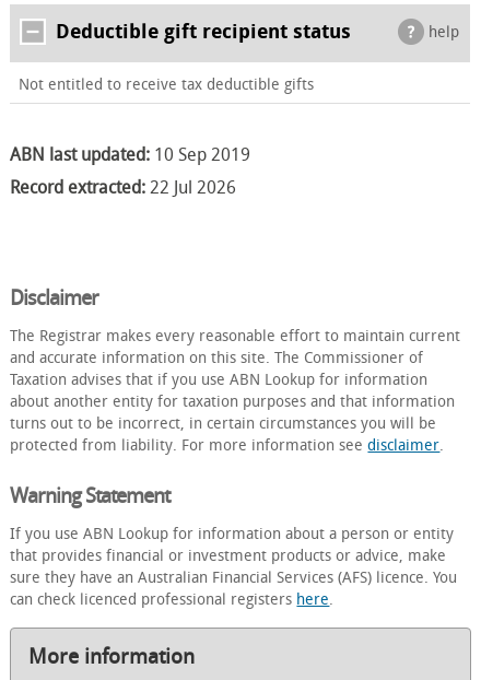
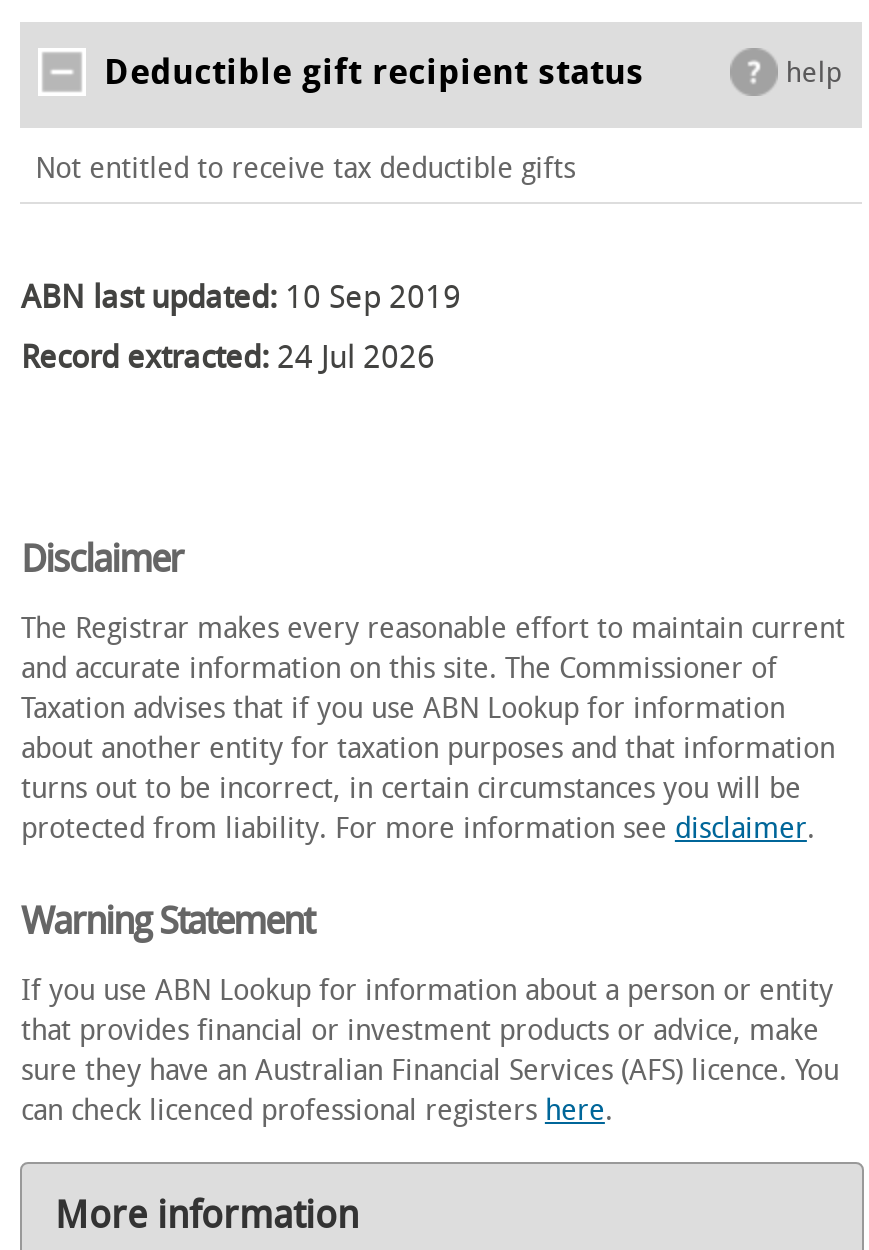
- Record extracted: 22 Jul 2026
+ Record extracted: 24 Jul 2026
